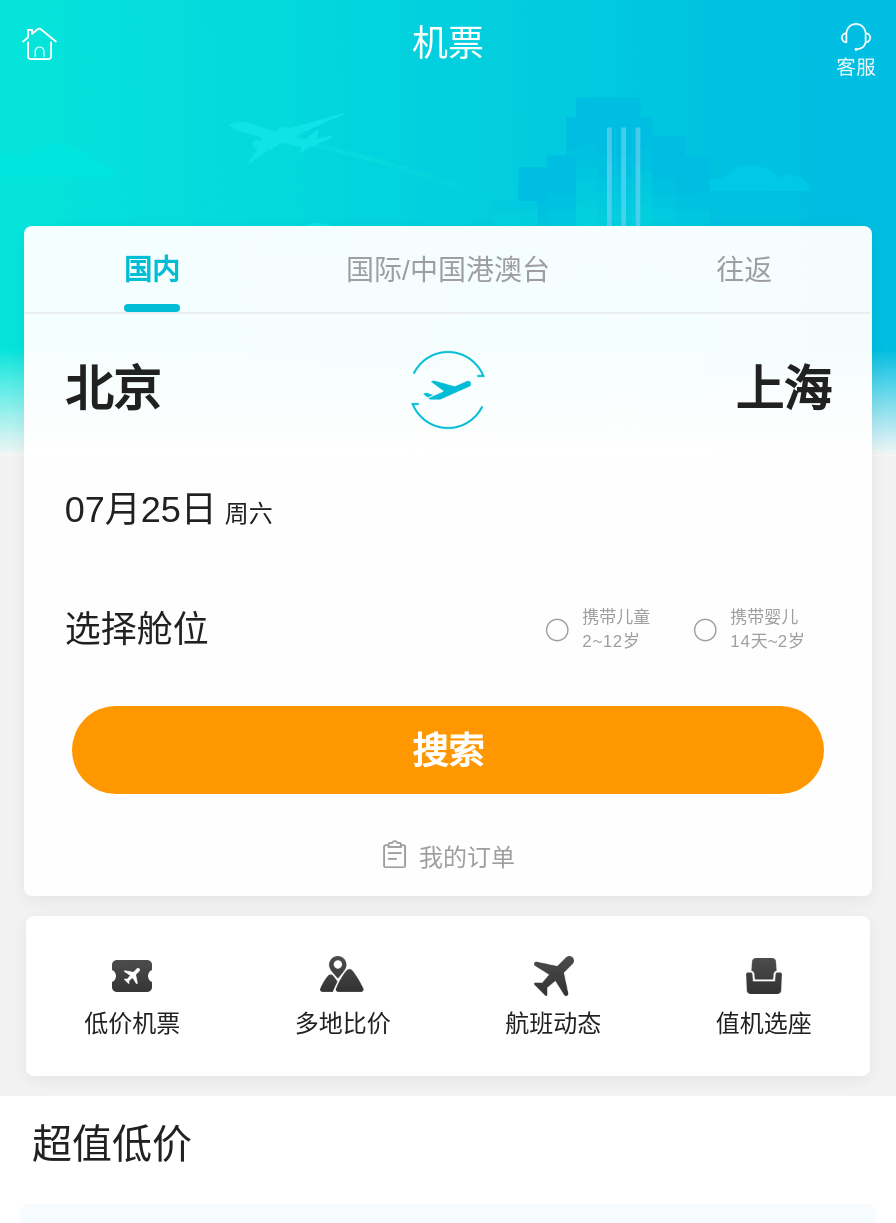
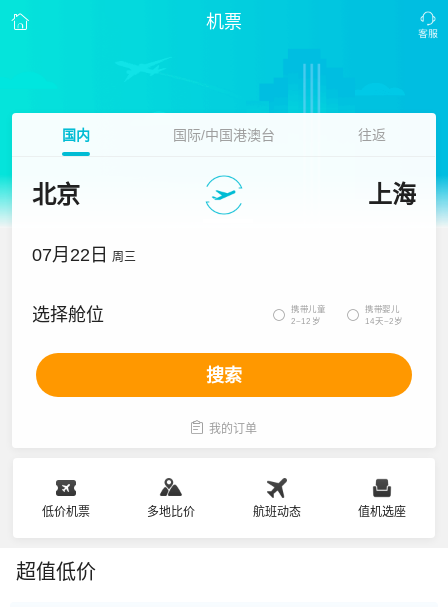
- 07月25日 周六
+ 07月22日 周三
